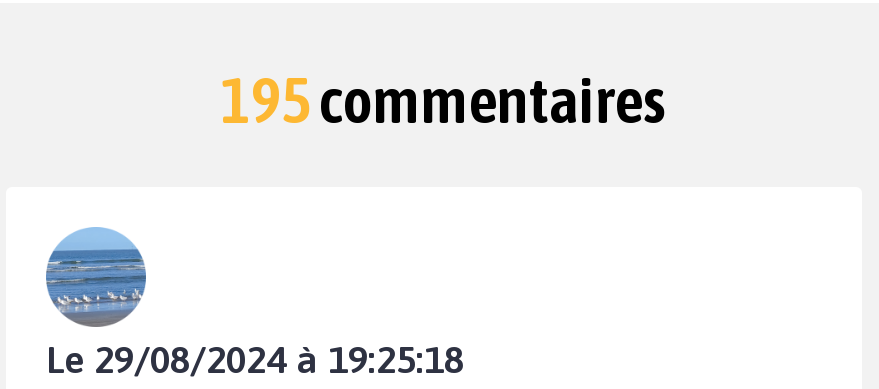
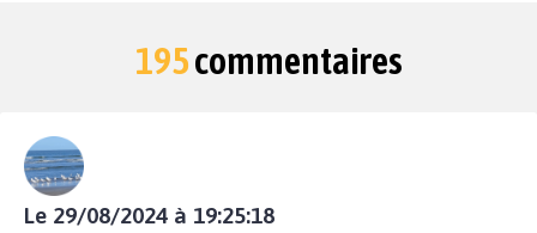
- [image]
+ [image]
